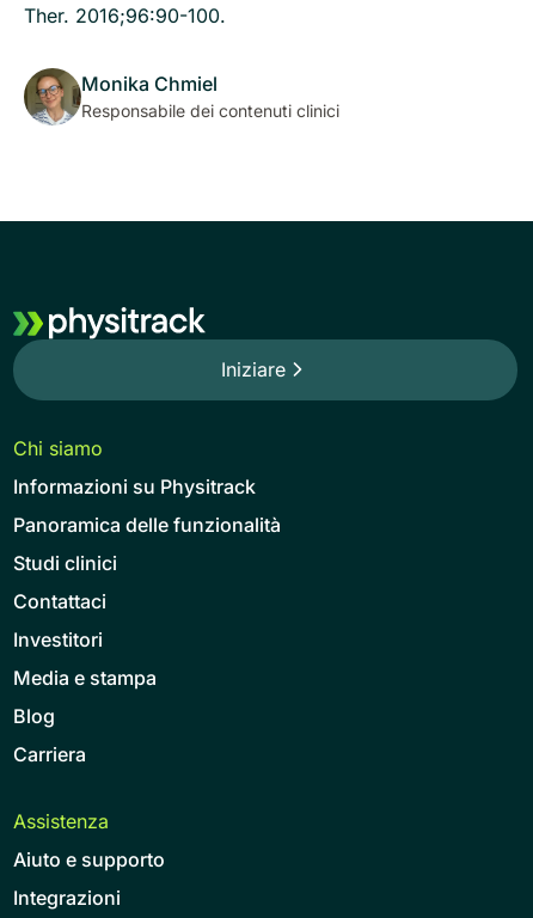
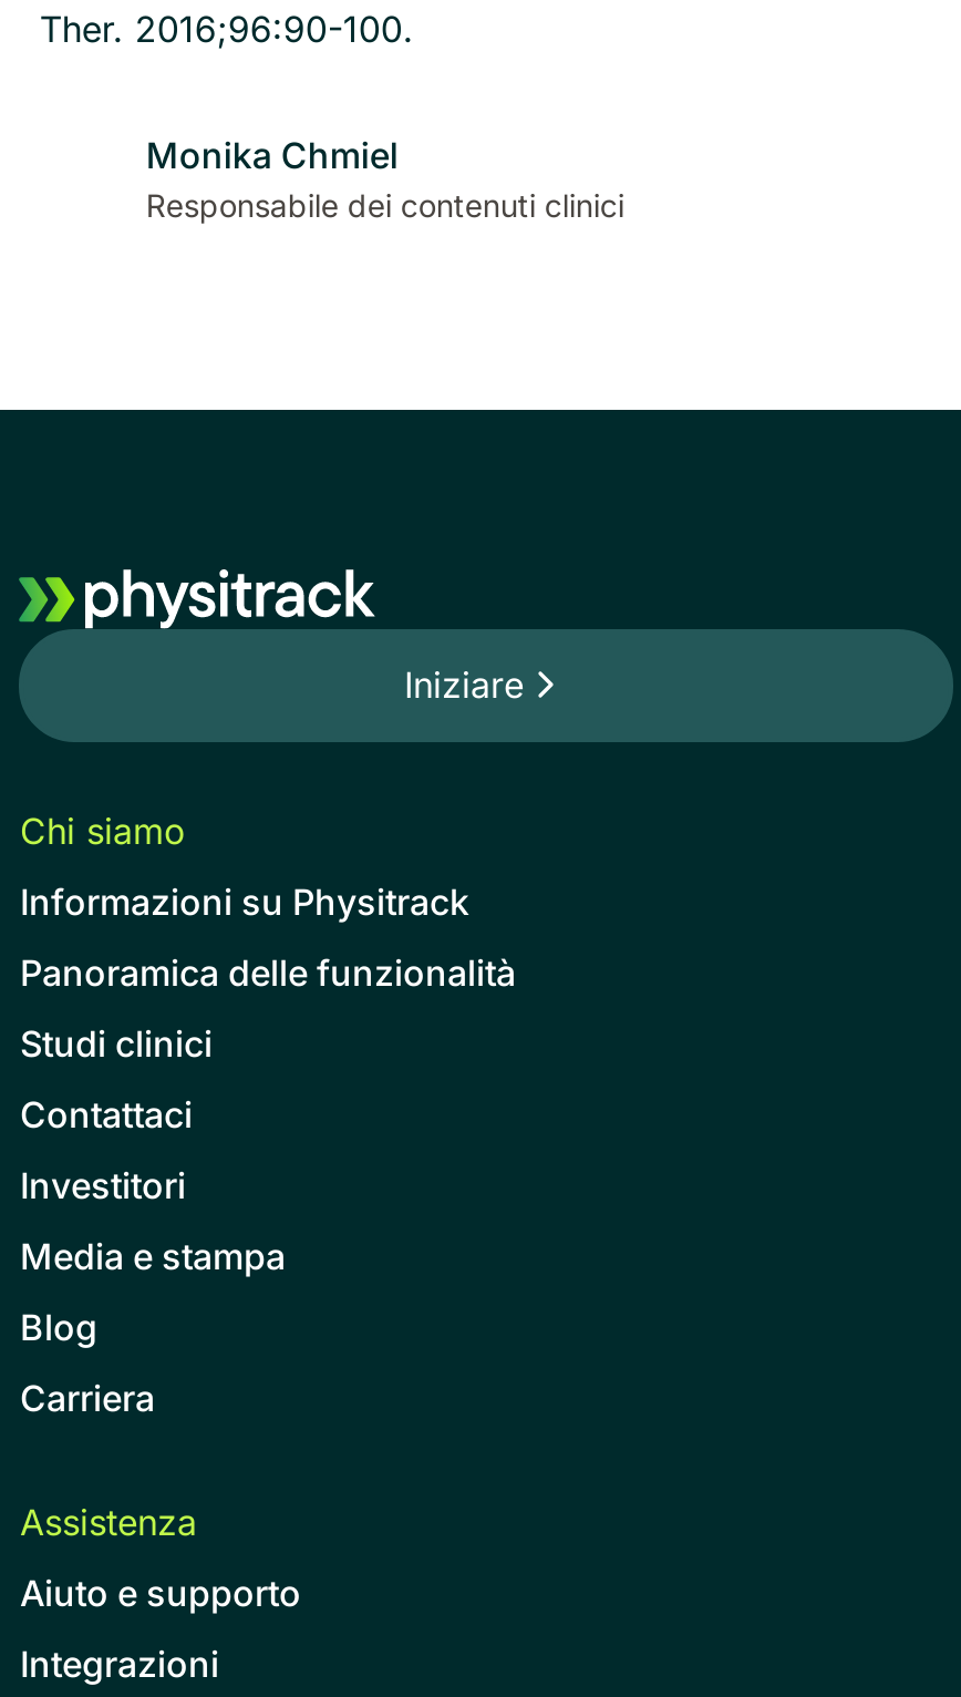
- [image]
